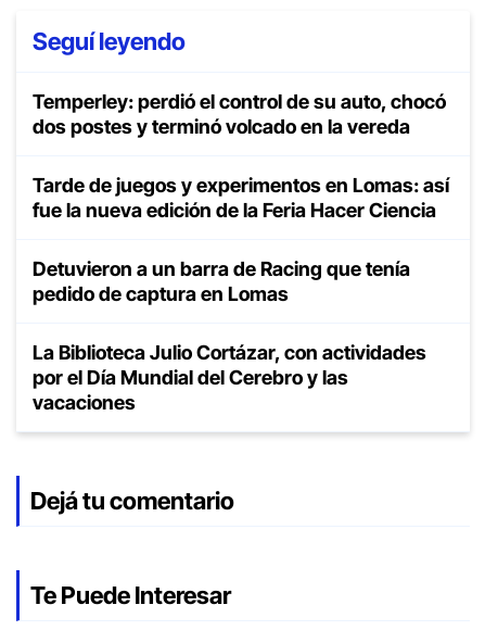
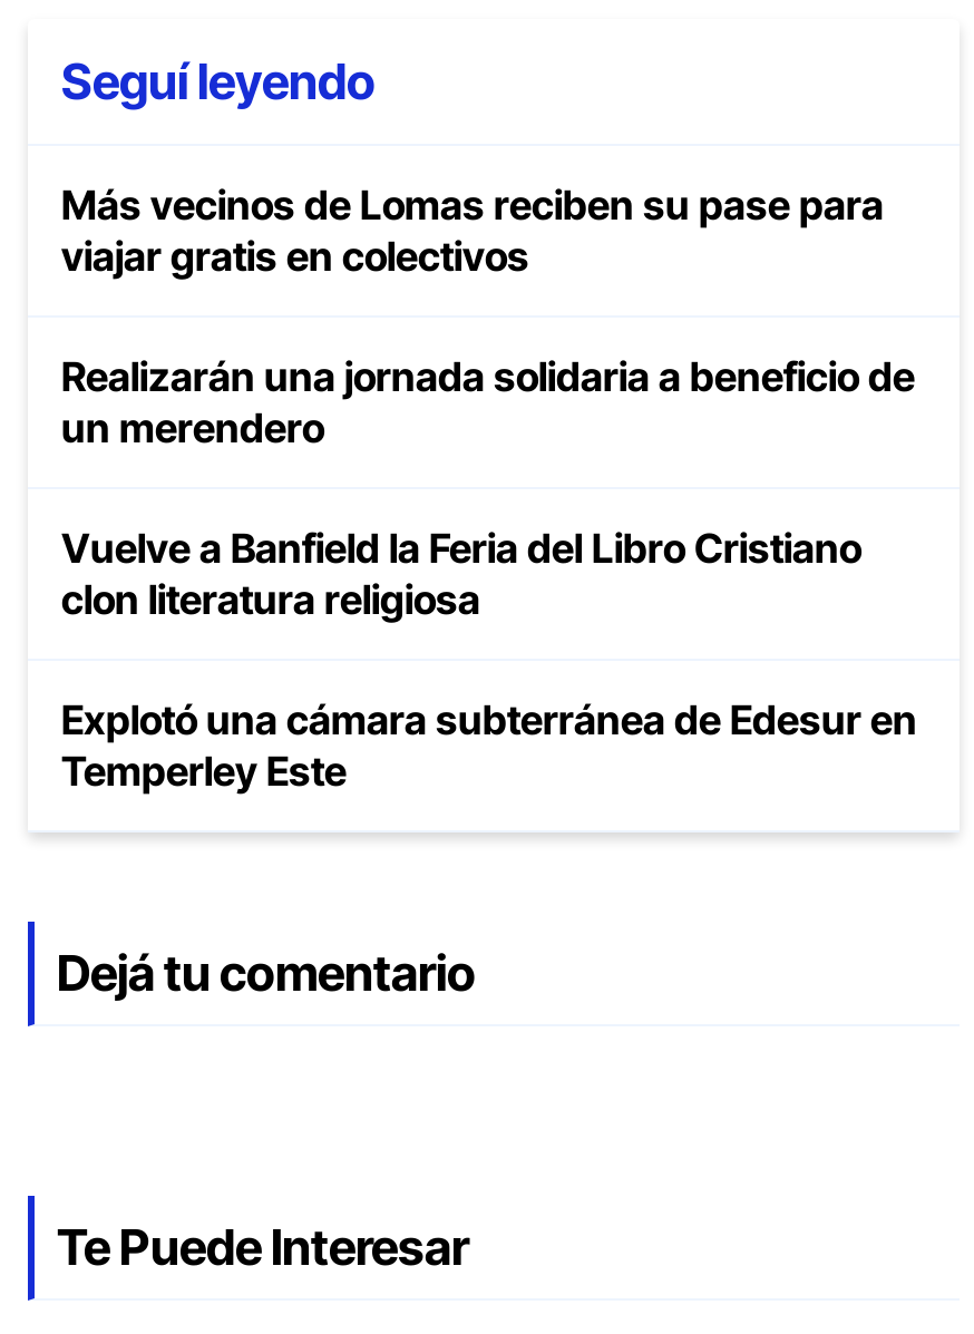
- Temperley: perdió el control de su auto, chocó
- dos postes y terminó volcado en la vereda
+ Más vecinos de Lomas reciben su pase para
+ viajar gratis en colectivos

- Tarde de juegos y experimentos en Lomas: así
- fue la nueva edición de la Feria Hacer Ciencia
+ Realizarán una jornada solidaria a beneficio de
+ un merendero

- Detuvieron a un barra de Racing que tenía
- pedido de captura en Lomas
+ Vuelve a Banfield la Feria del Libro Cristiano
+ clon literatura religiosa

- La Biblioteca Julio Cortázar, con actividades
- por el Día Mundial del Cerebro y las
- vacaciones
+ Explotó una cámara subterránea de Edesur en
+ Temperley Este

moved up: Dejá tu comentario
